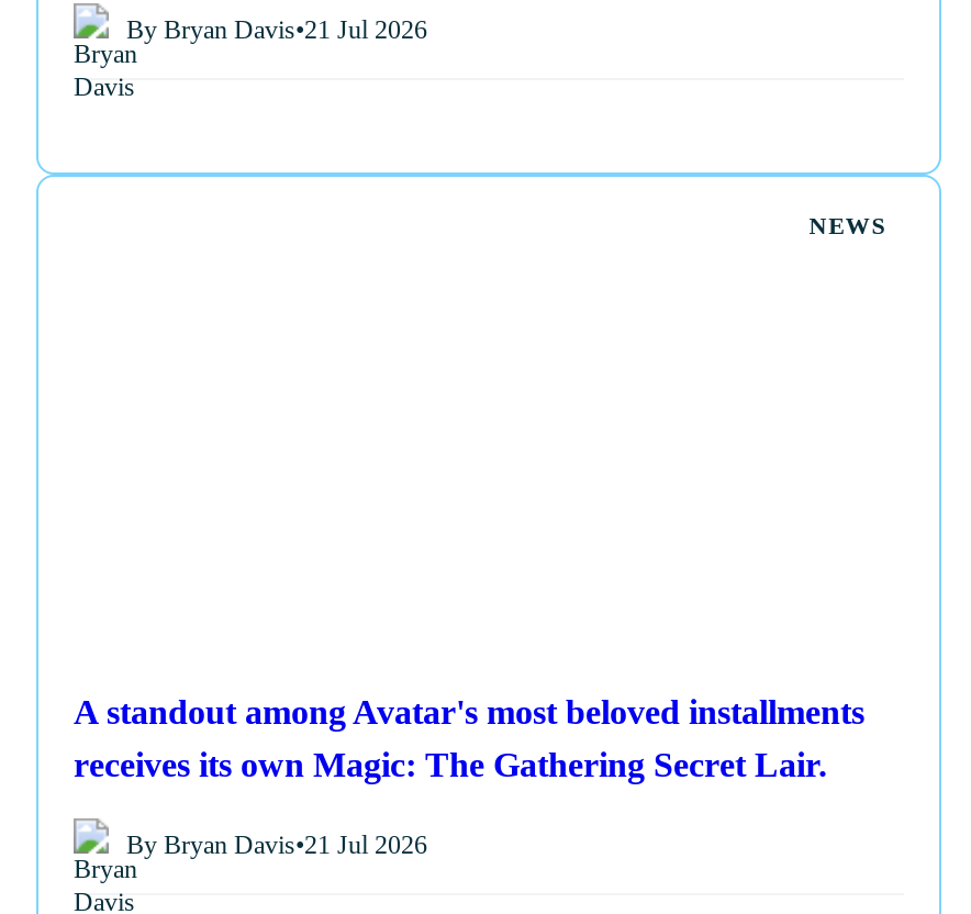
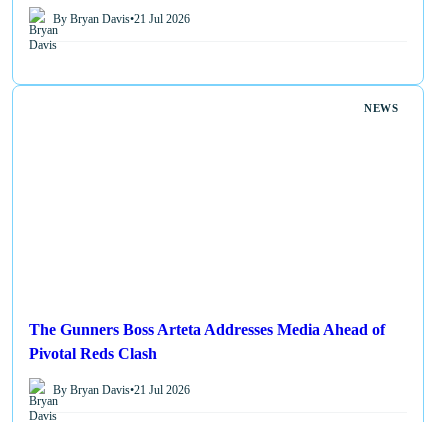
- A standout among Avatar's most beloved installments
- receives its own Magic: The Gathering Secret Lair.
+ The Gunners Boss Arteta Addresses Media Ahead of
+ Pivotal Reds Clash
